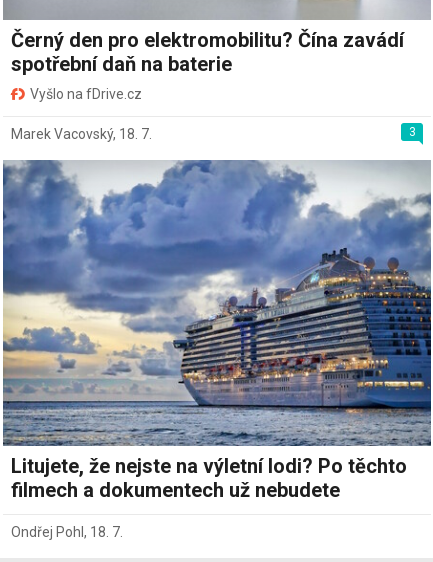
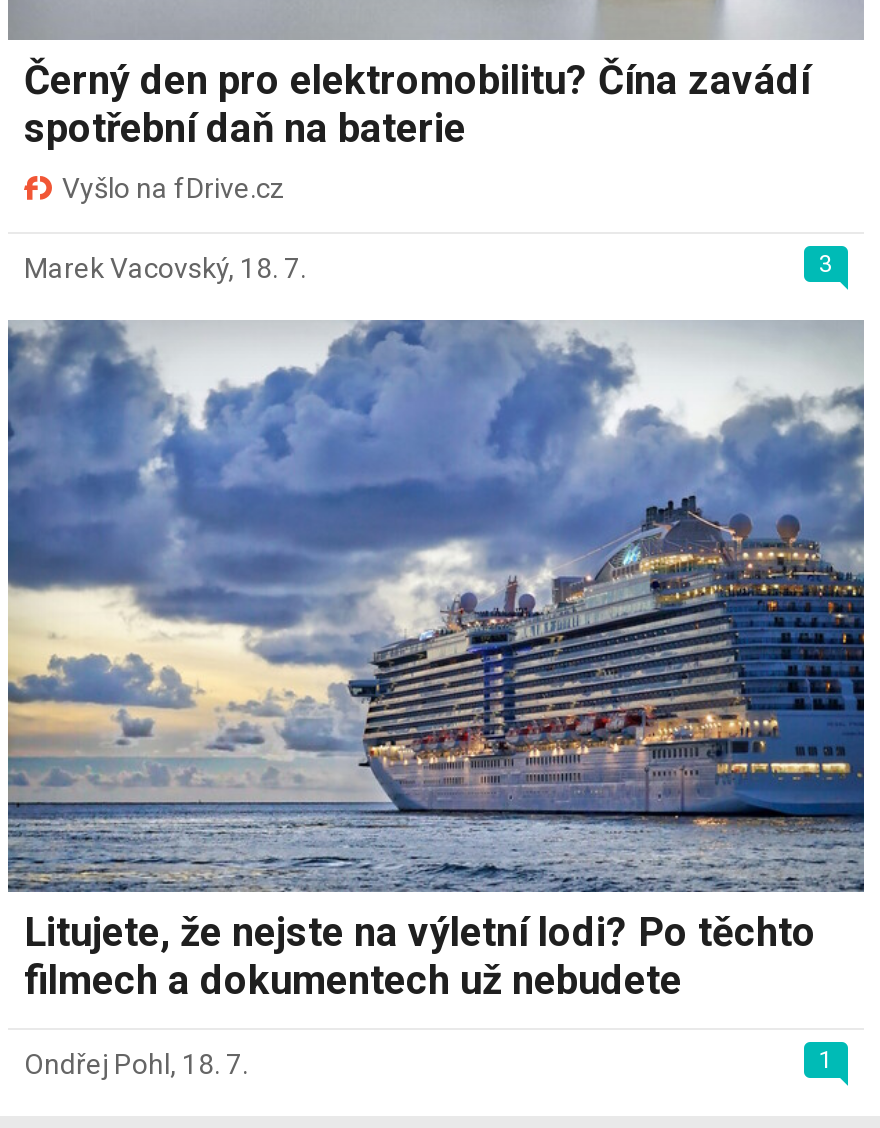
+ 1
